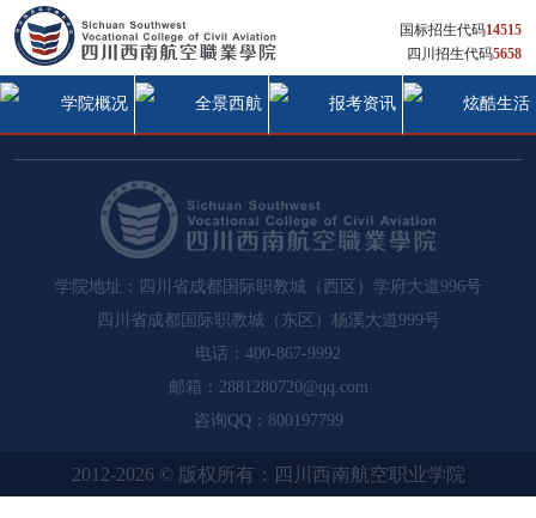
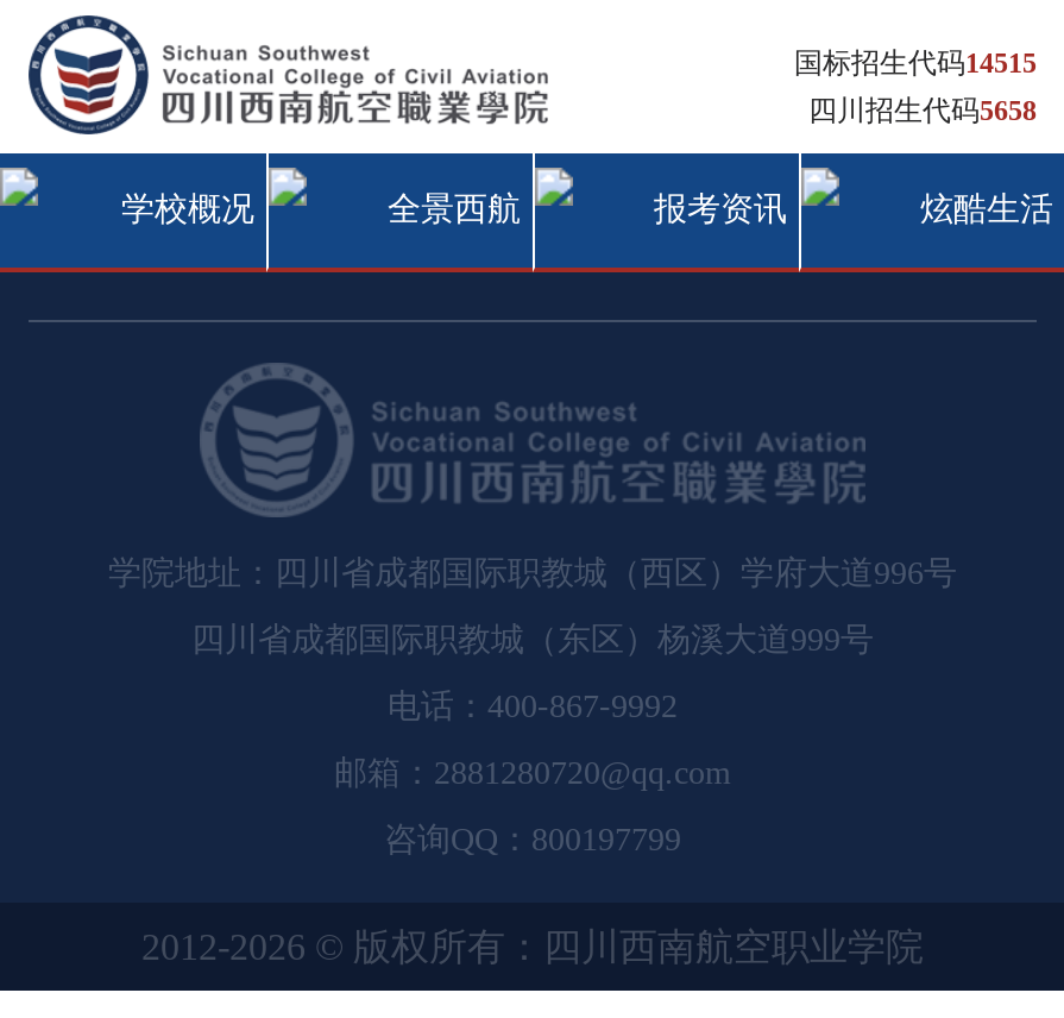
- 学院概况
+ 学校概况
